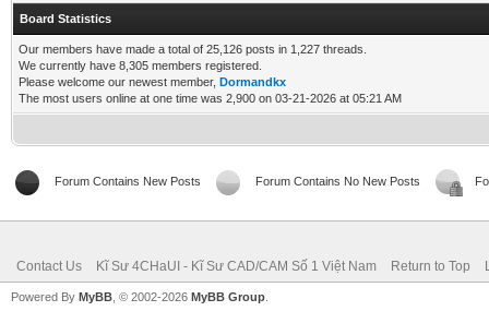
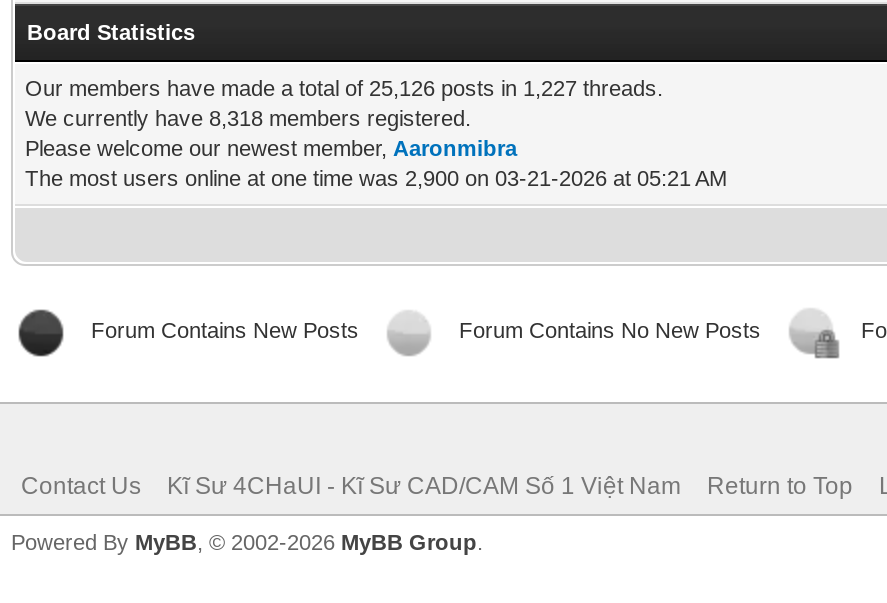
- We currently have 8,305 members registered.
+ We currently have 8,318 members registered.

- Please welcome our newest member, Dormandkx
+ Please welcome our newest member, Aaronmibra
